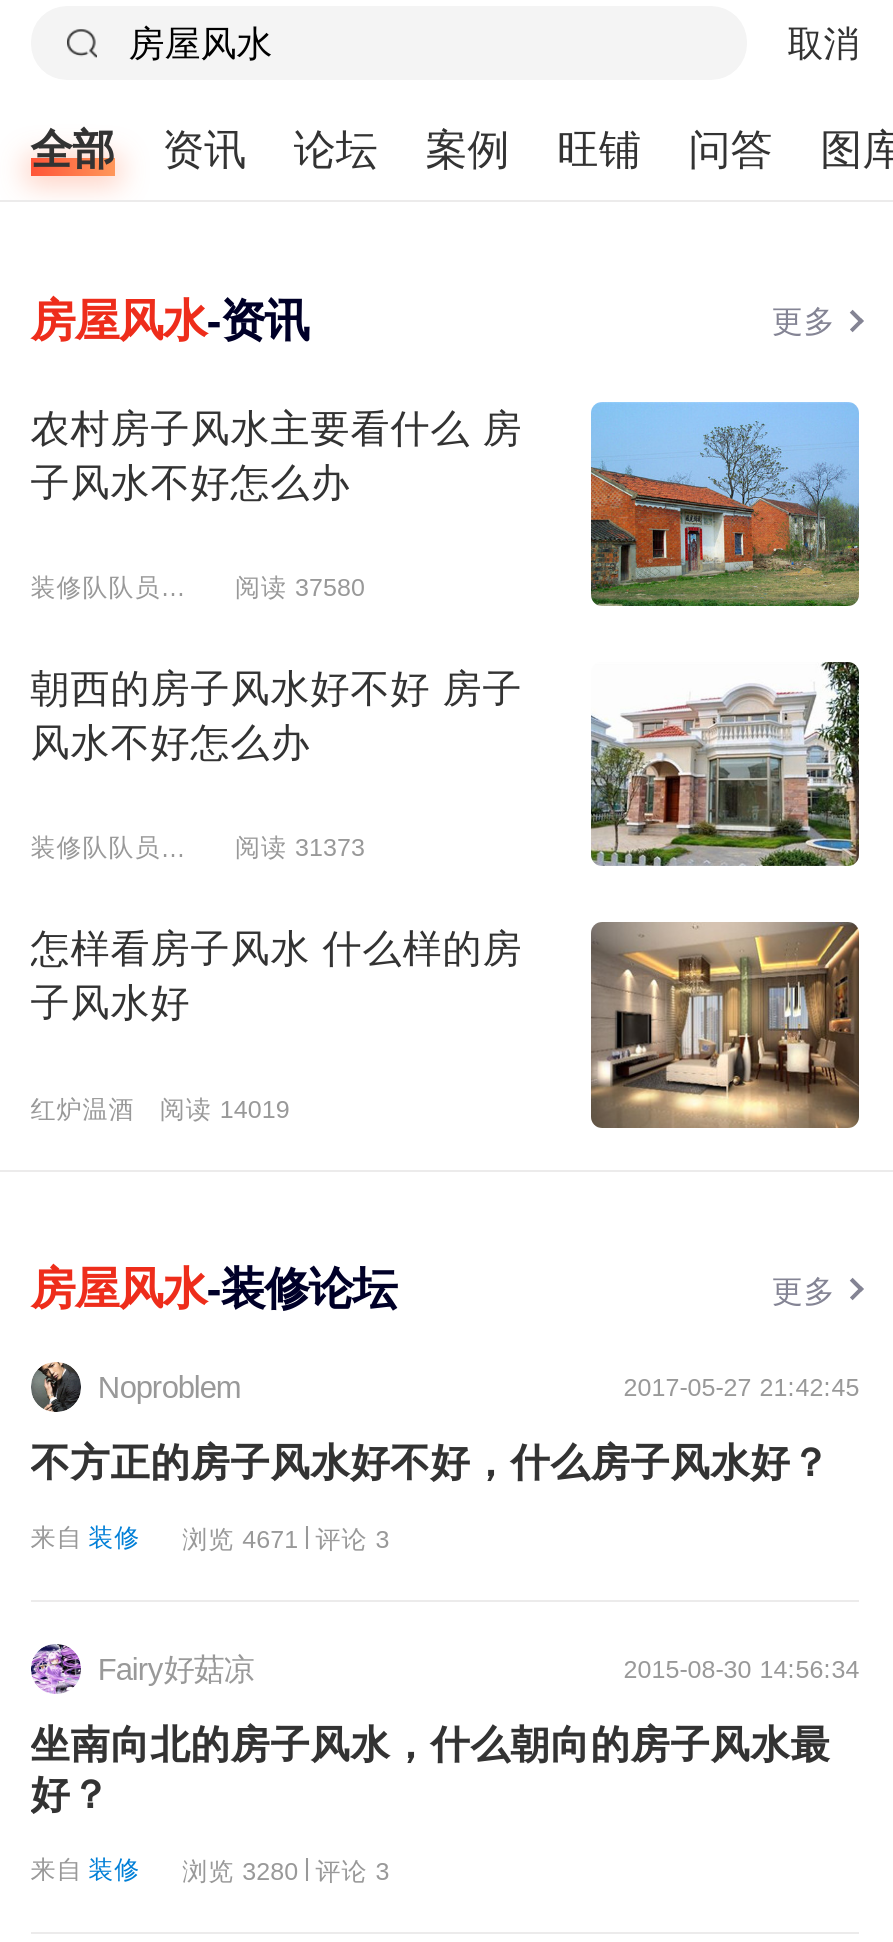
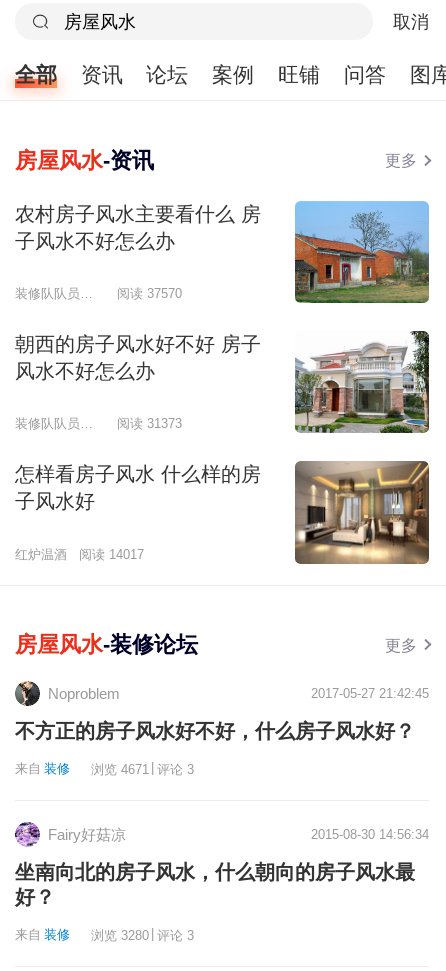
- 阅读 37580
+ 阅读 37570

- 红炉温酒 阅读 14019
+ 红炉温酒 阅读 14017
